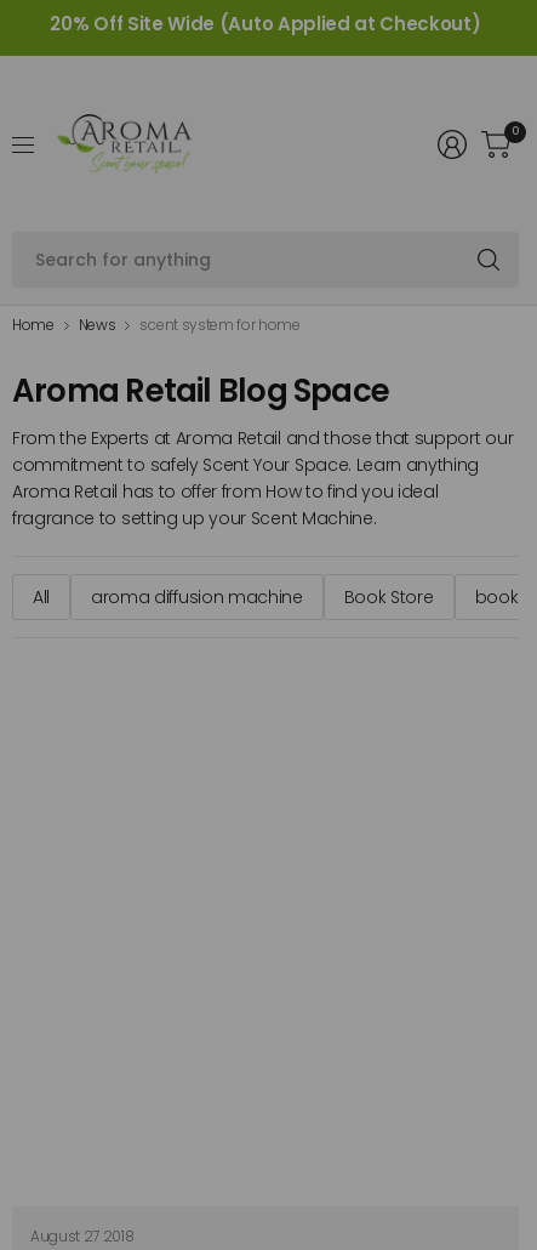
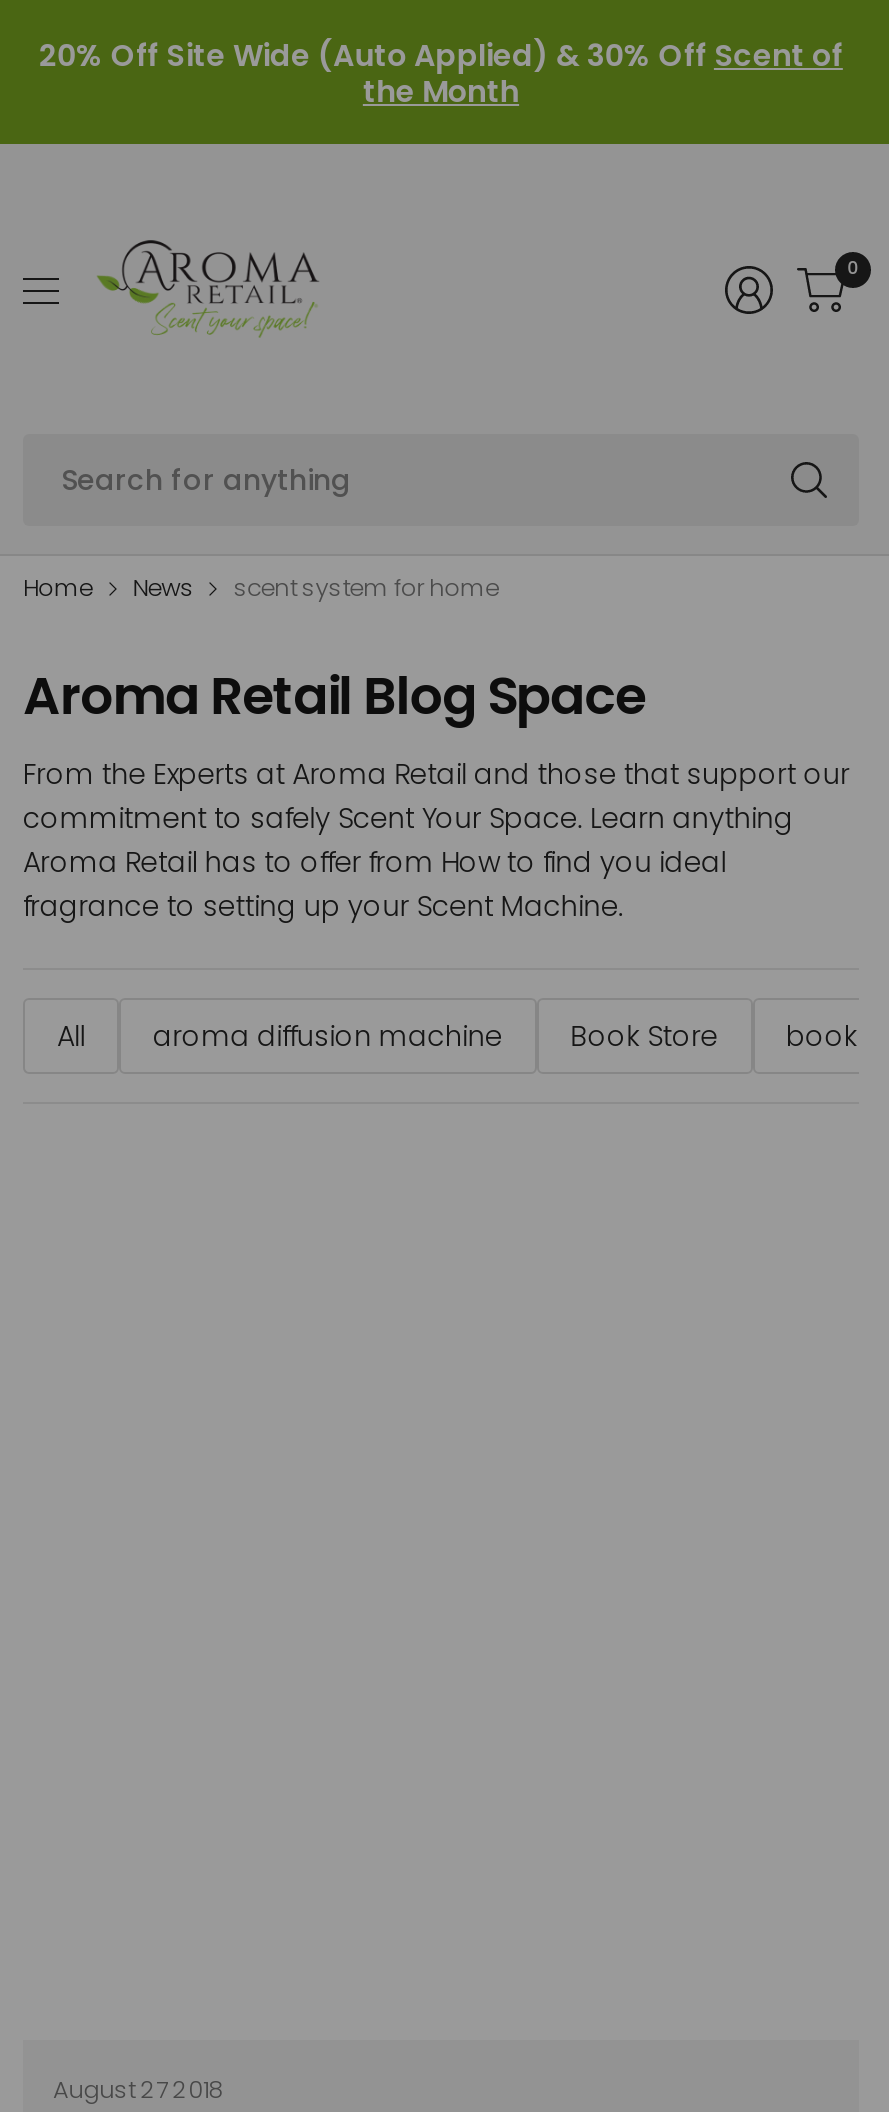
- 20% Off Site Wide (Auto Applied at Checkout)
+ 20% Off Site Wide (Auto Applied) & 30% Off Scent of
+ the Month
